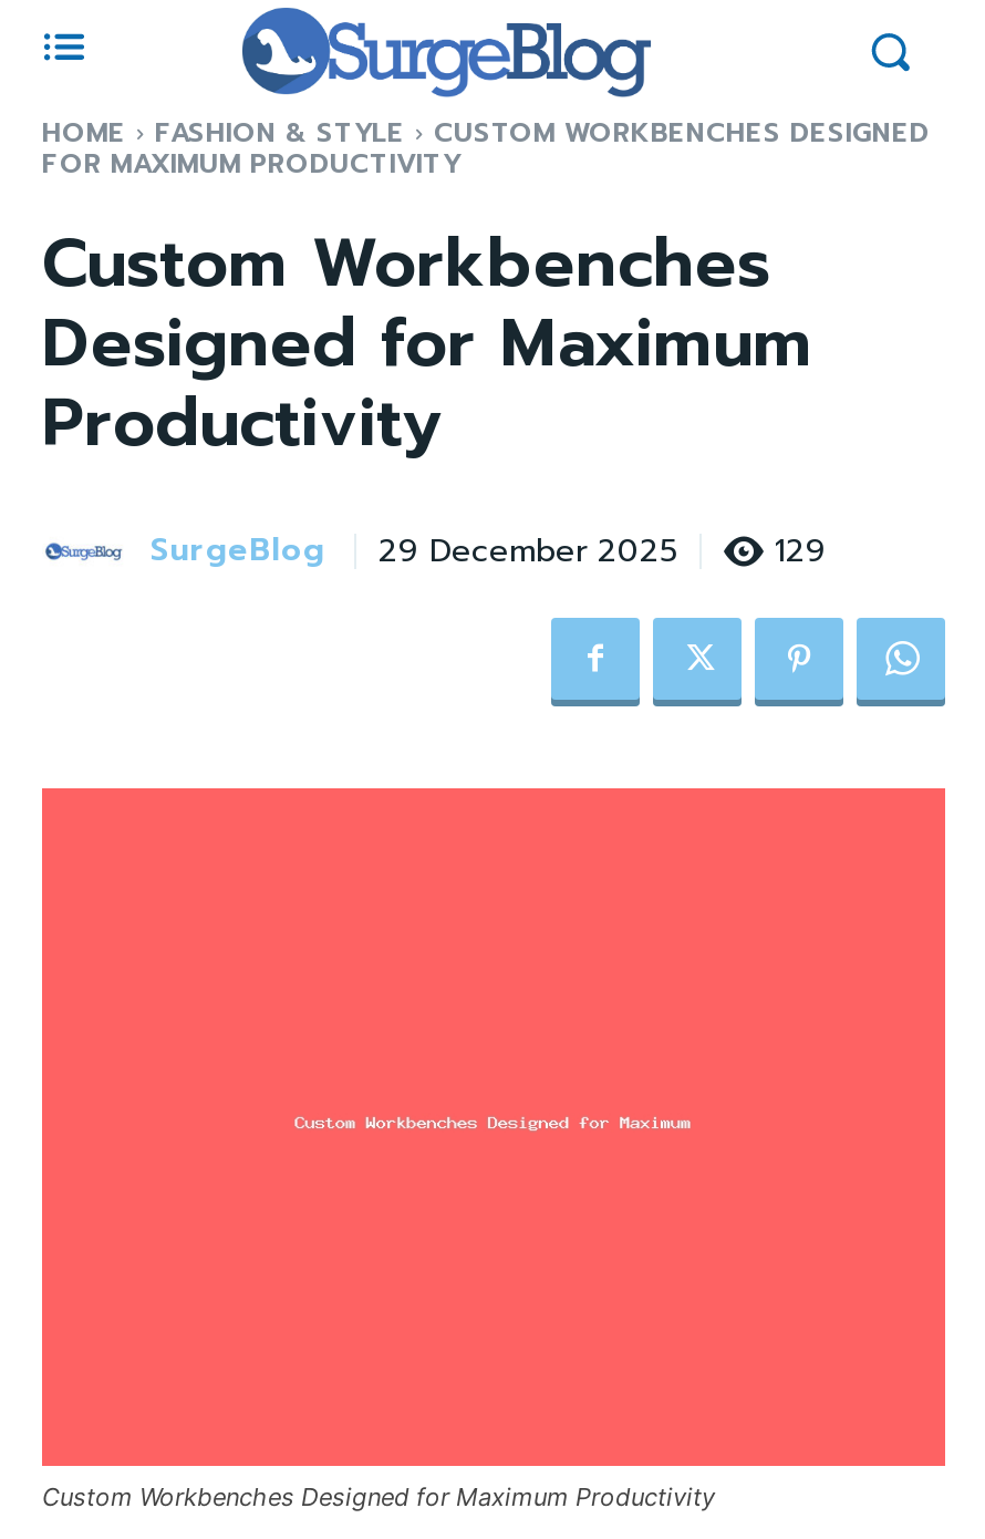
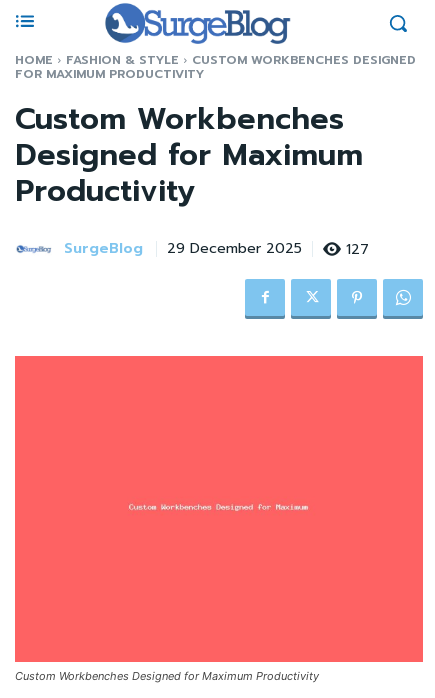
- 129
+ 127
